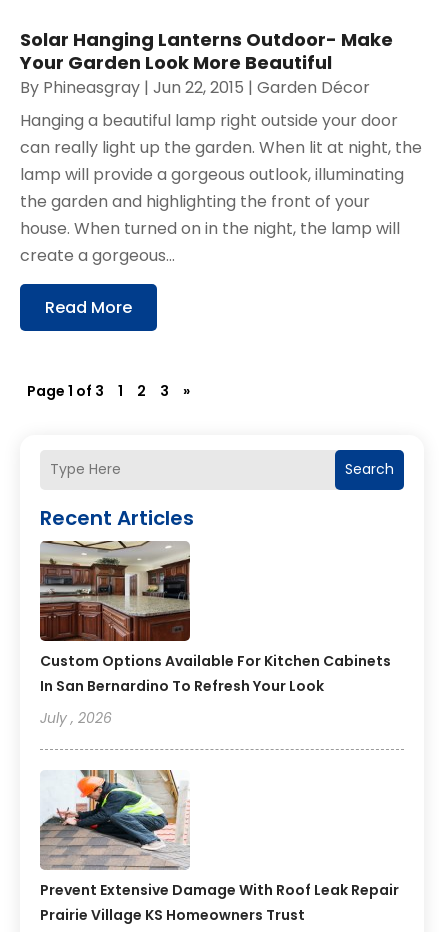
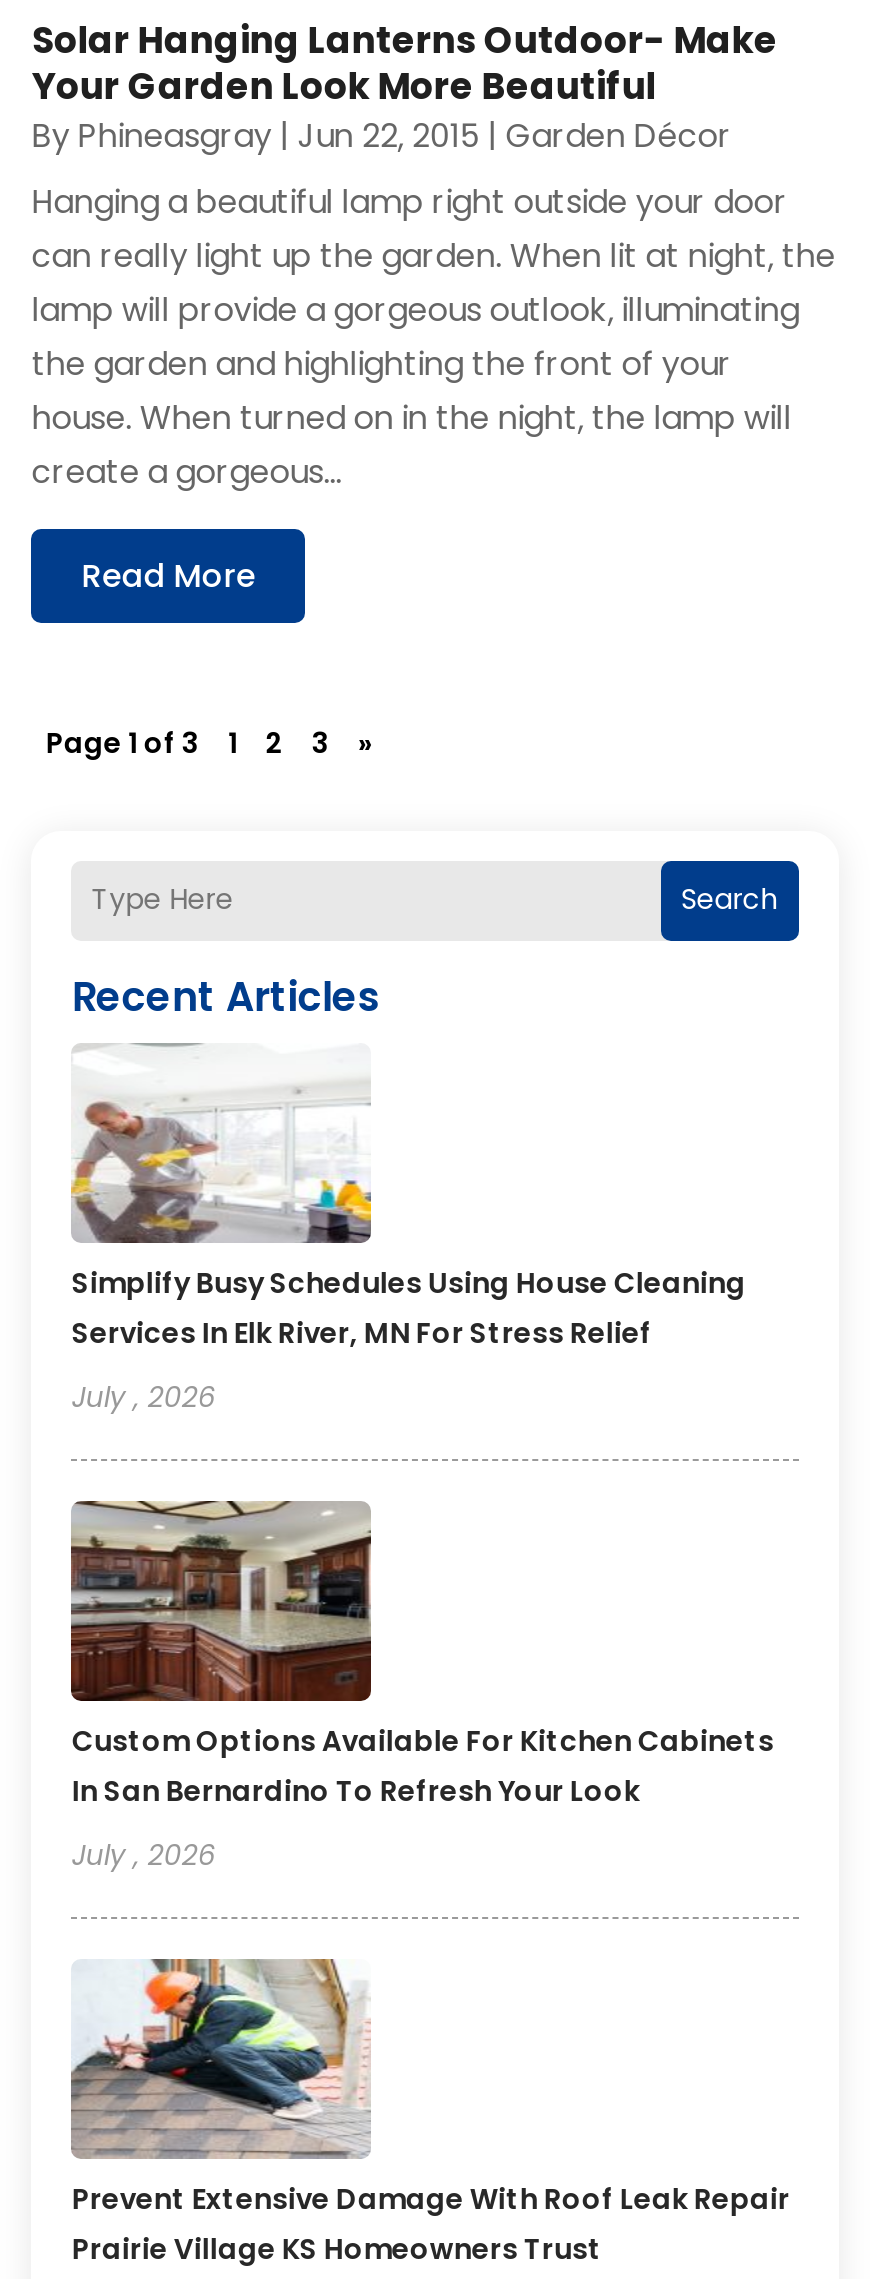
+ [image]
+ Simplify Busy Schedules Using House Cleaning
+ Services In Elk River, MN For Stress Relief
+ July , 2026
